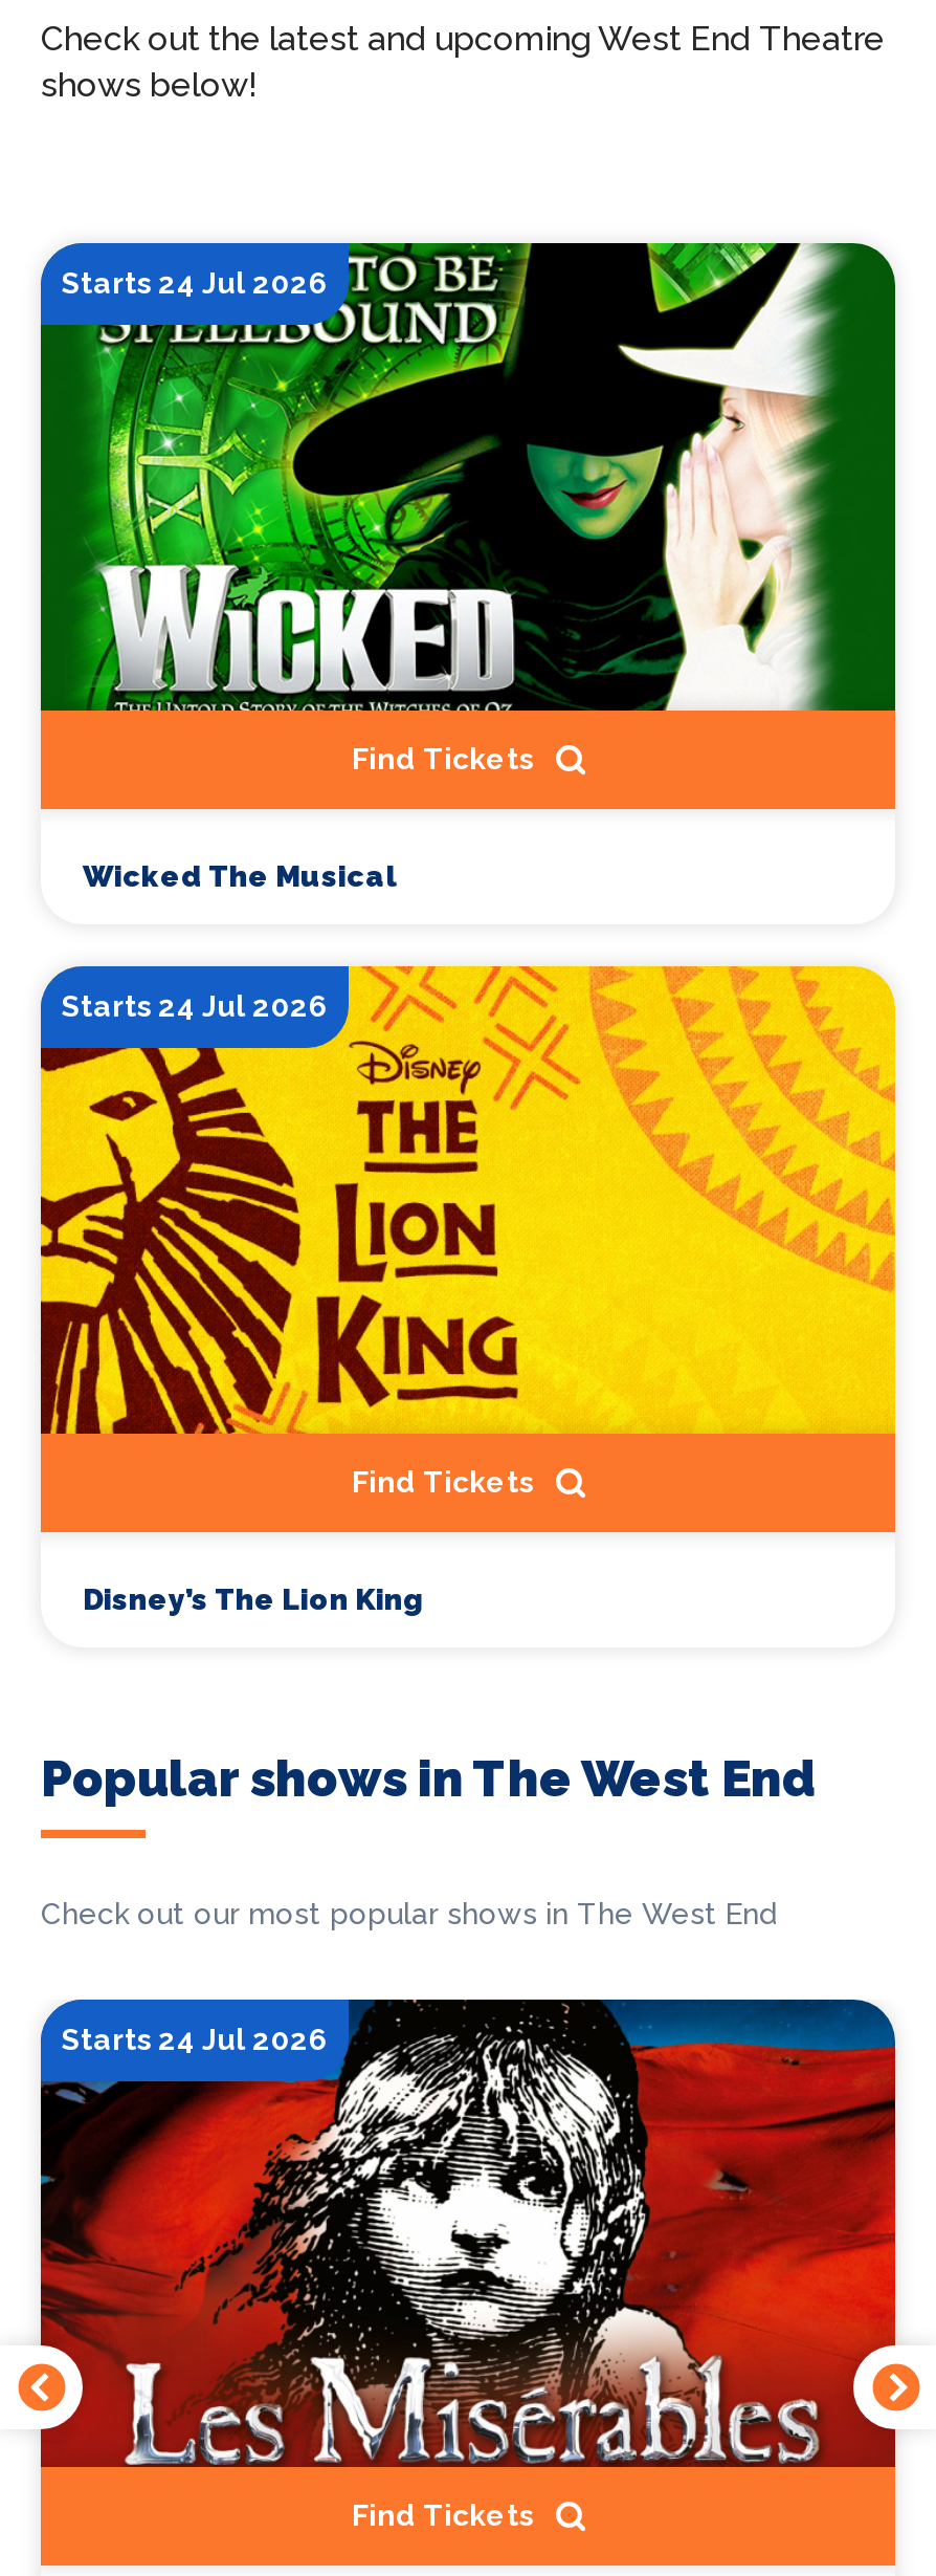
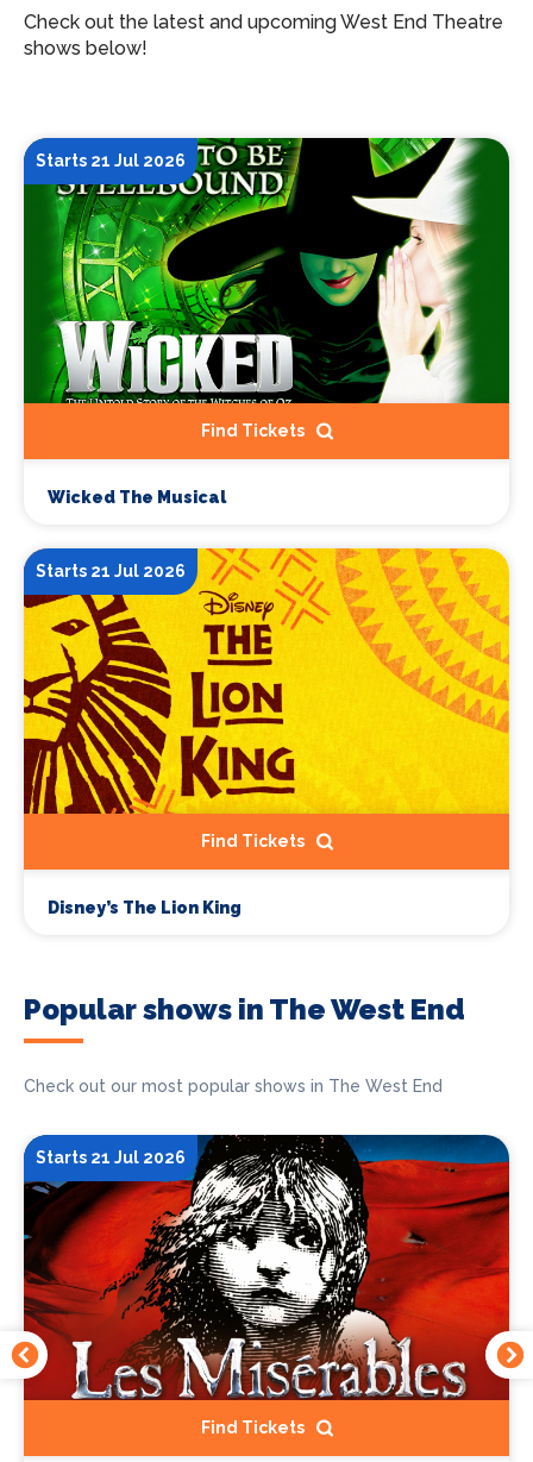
- Starts 24 Jul 2026
+ Starts 21 Jul 2026

- Starts 24 Jul 2026
+ Starts 21 Jul 2026

- Starts 24 Jul 2026
+ Starts 21 Jul 2026
